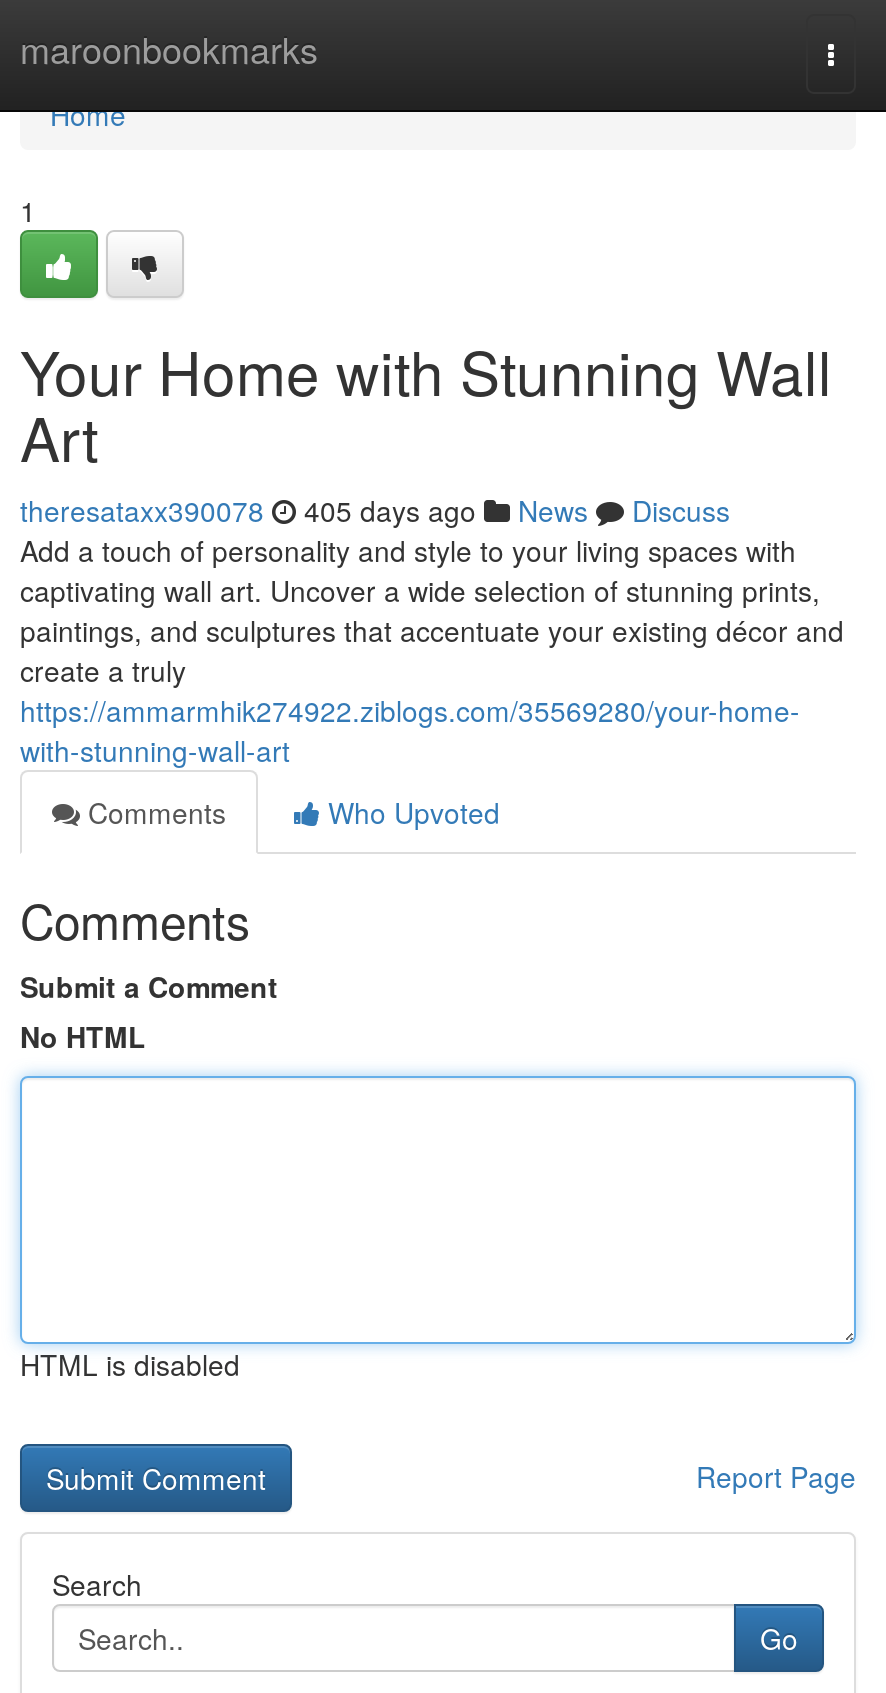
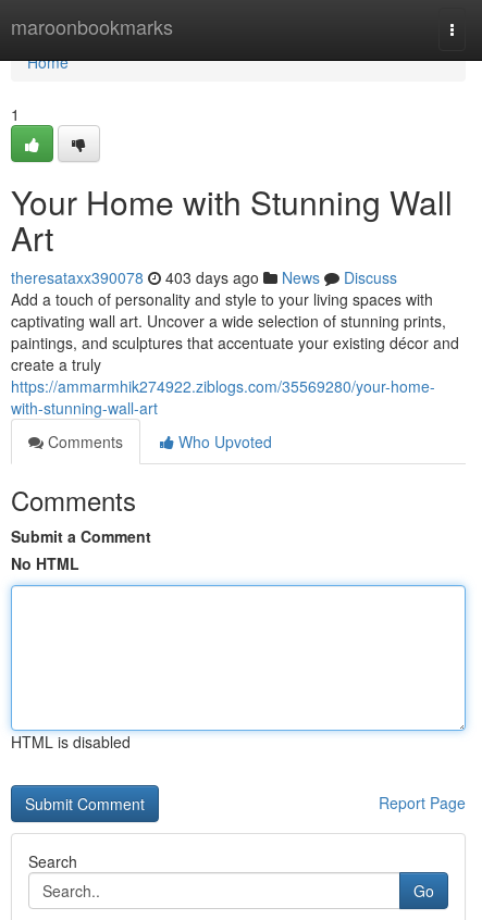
- theresataxx390078 405 days ago News Discuss
+ theresataxx390078 403 days ago News Discuss
